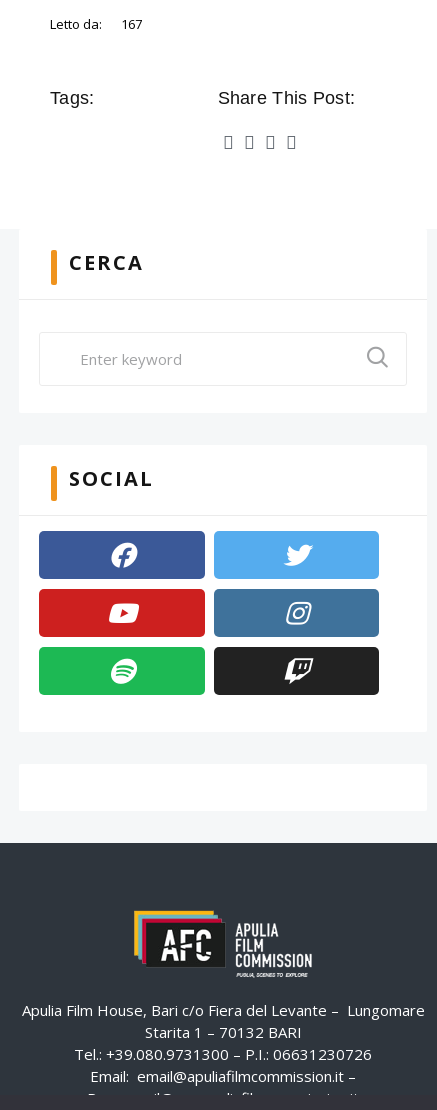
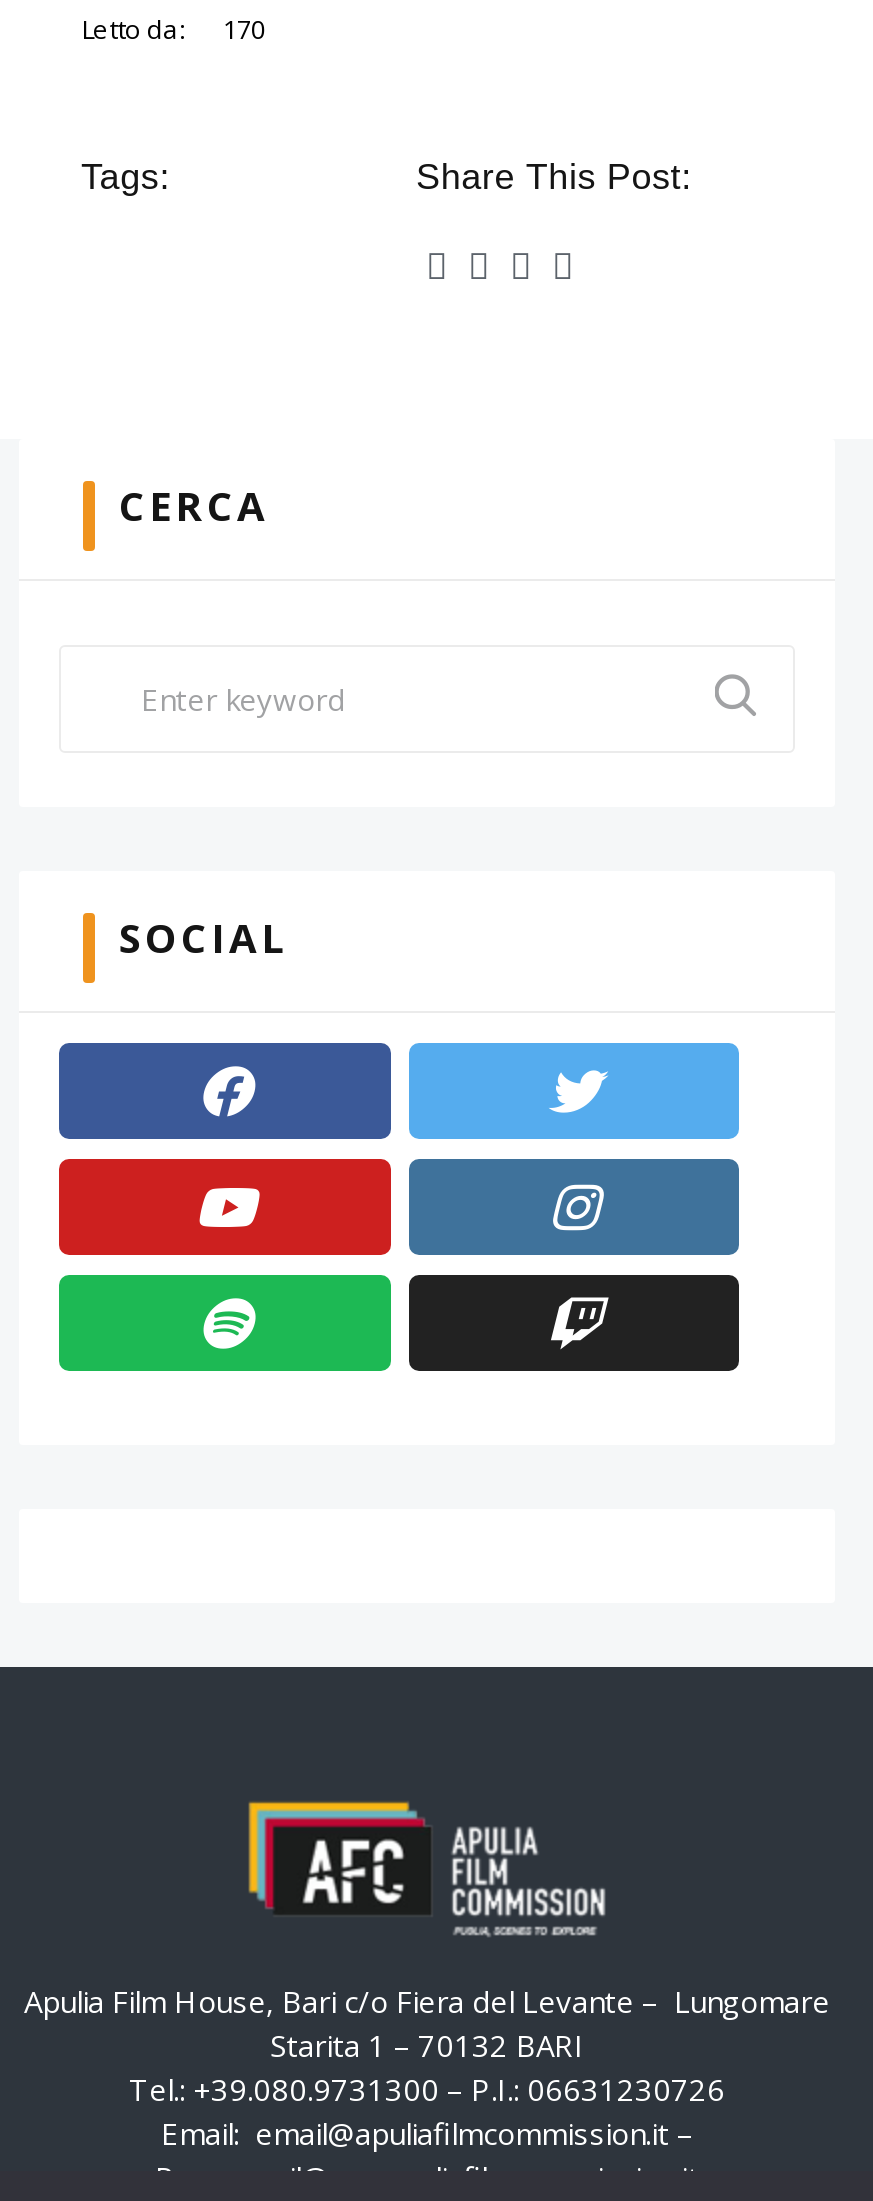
- Letto da: 167
+ Letto da: 170
